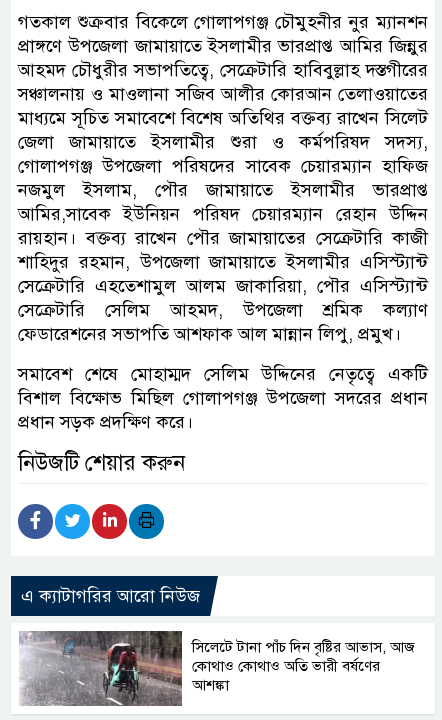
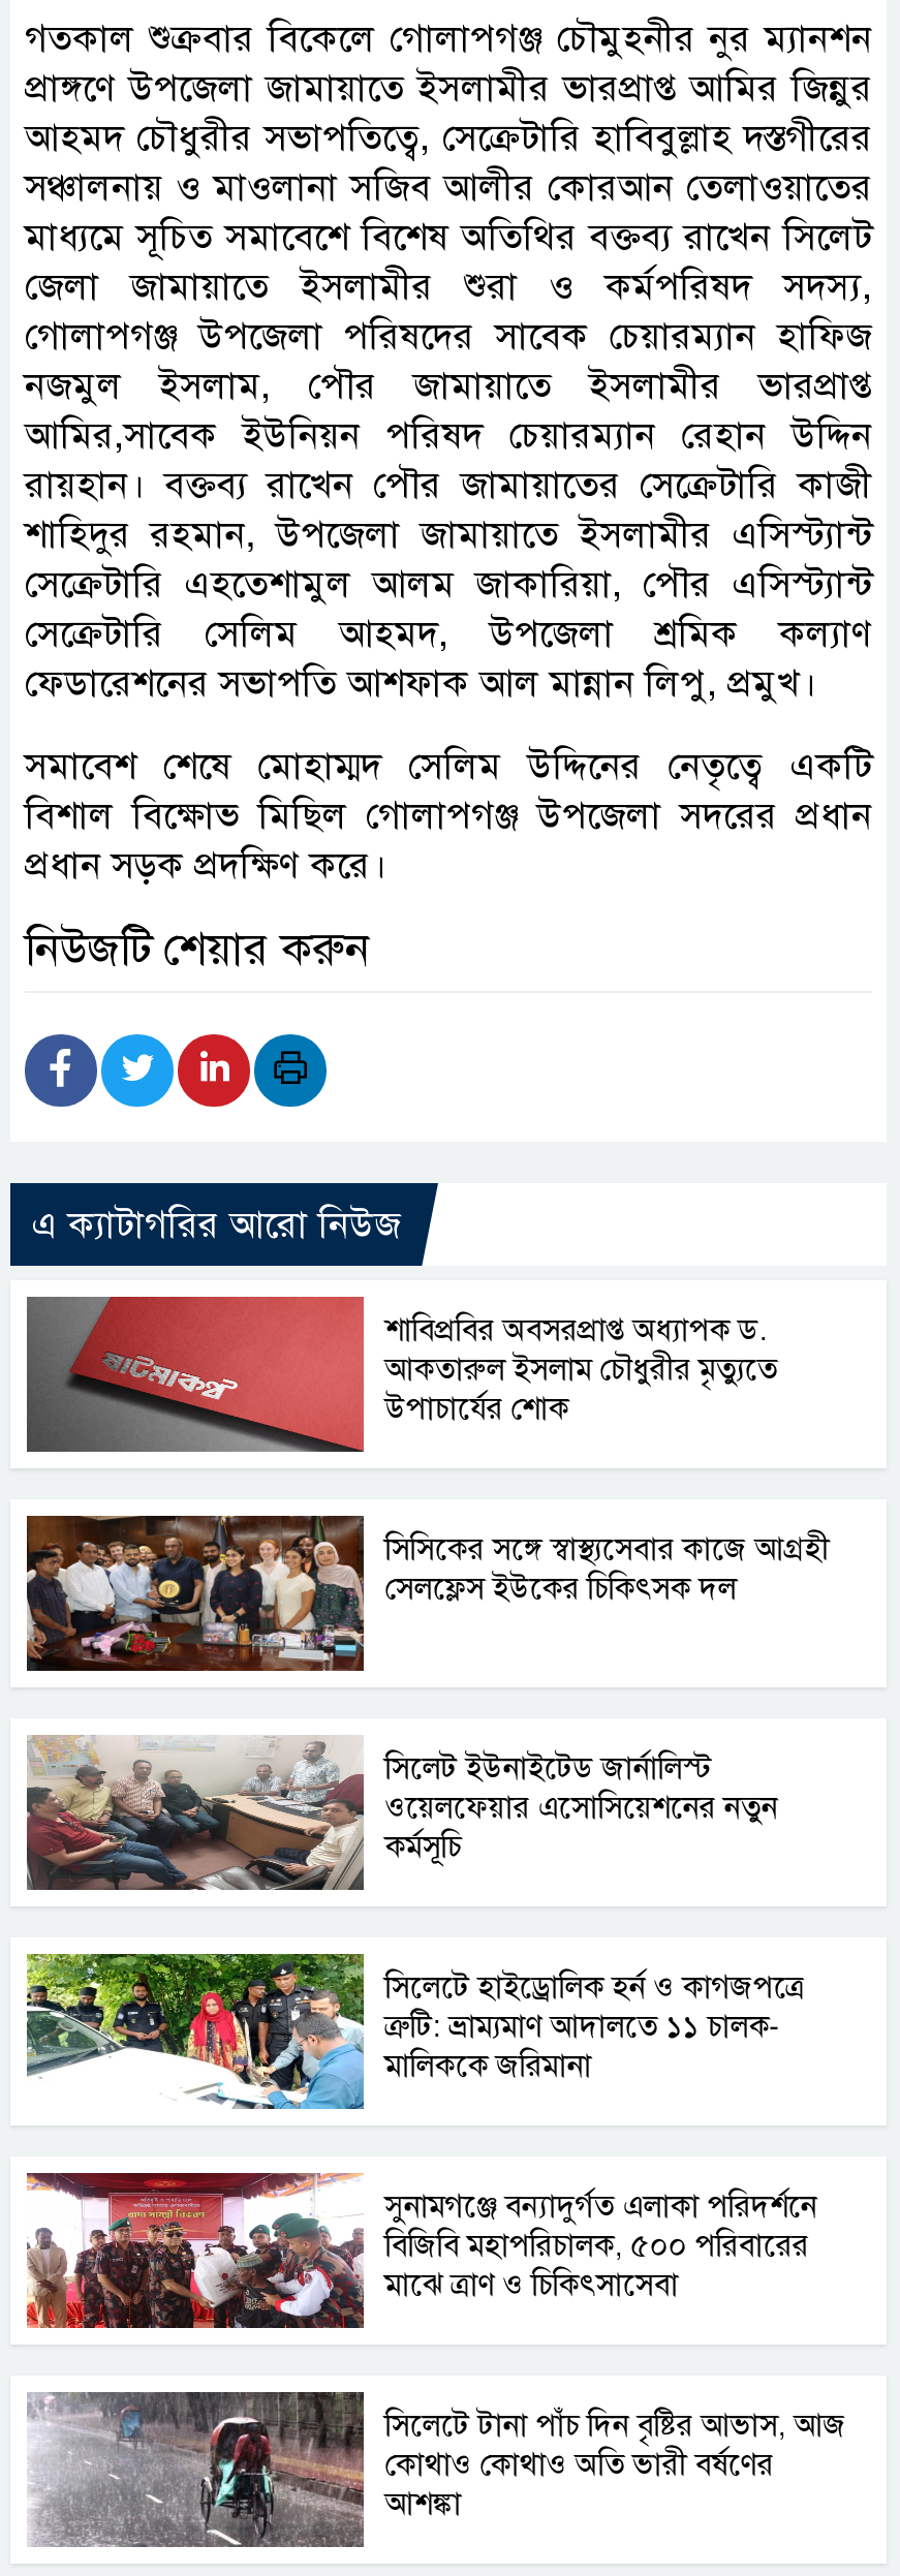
+ [image]
+ শাবিপ্রবির অবসরপ্রাপ্ত অধ্যাপক ড.
+ আকতারুল ইসলাম চৌধুরীর মৃত্যুতে
+ উপাচার্যের শোক

+ [image]
+ সিসিকের সঙ্গে স্বাস্থ্যসেবার কাজে আগ্রহী
+ সেলফ্লেস ইউকের চিকিৎসক দল

+ [image]
+ সিলেট ইউনাইটেড জার্নালিস্ট
+ ওয়েলফেয়ার এসোসিয়েশনের নতুন
+ কর্মসূচি

+ [image]
+ সিলেটে হাইড্রোলিক হর্ন ও কাগজপত্রে
+ ত্রুটি: ভ্রাম্যমাণ আদালতে ১১ চালক-
+ মালিককে জরিমানা

+ [image]
+ সুনামগঞ্জে বন্যাদুর্গত এলাকা পরিদর্শনে
+ বিজিবি মহাপরিচালক, ৫০০ পরিবারের
+ মাঝে ত্রাণ ও চিকিৎসাসেবা
